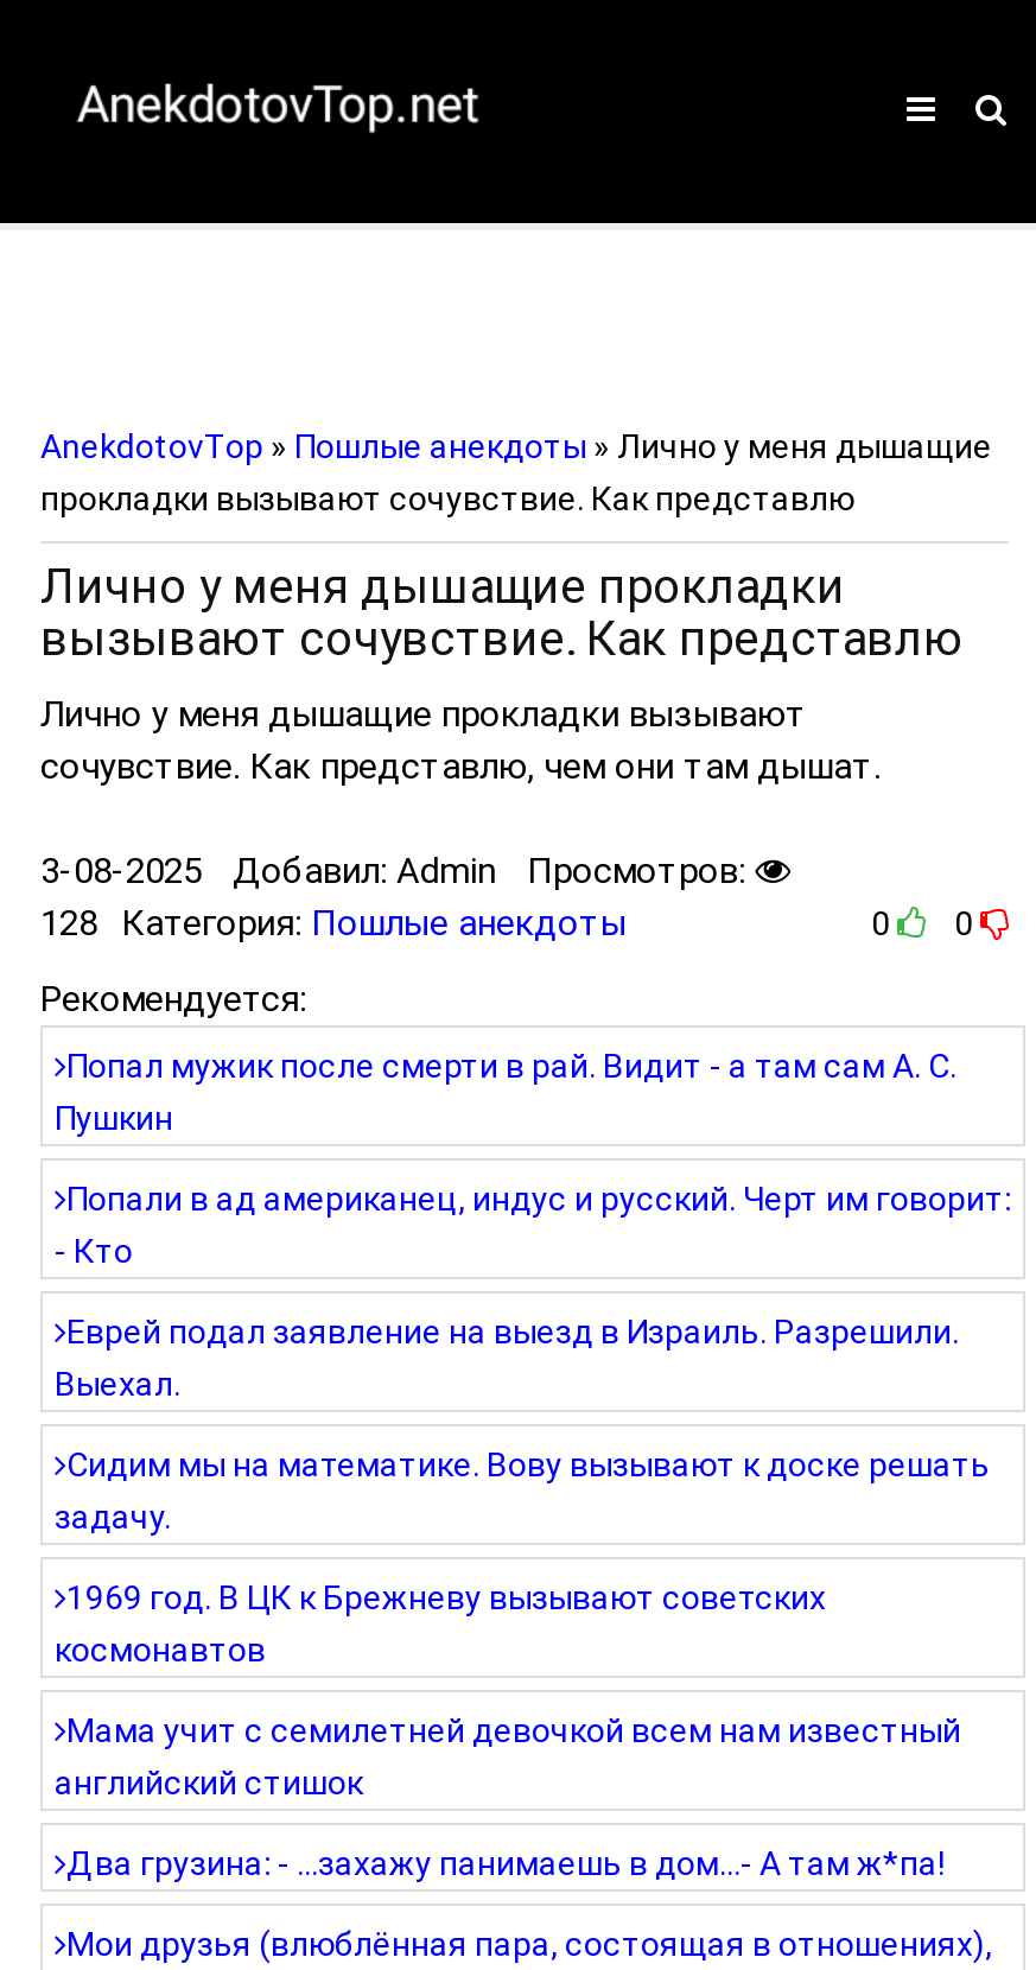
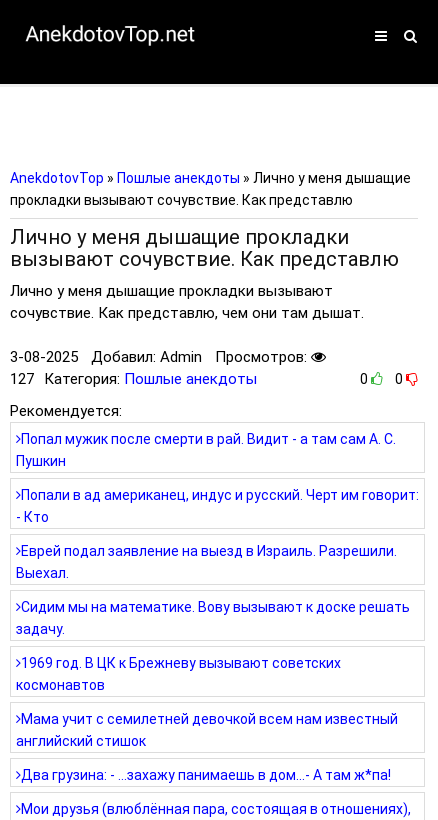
- 128 Категория: Пошлые анекдоты
+ 127 Категория: Пошлые анекдоты
